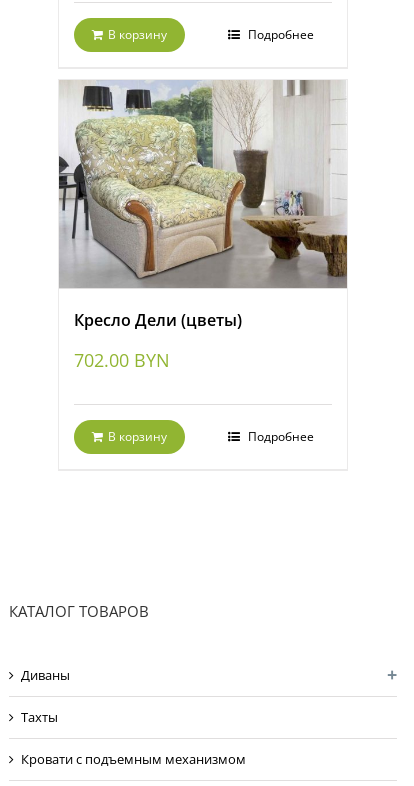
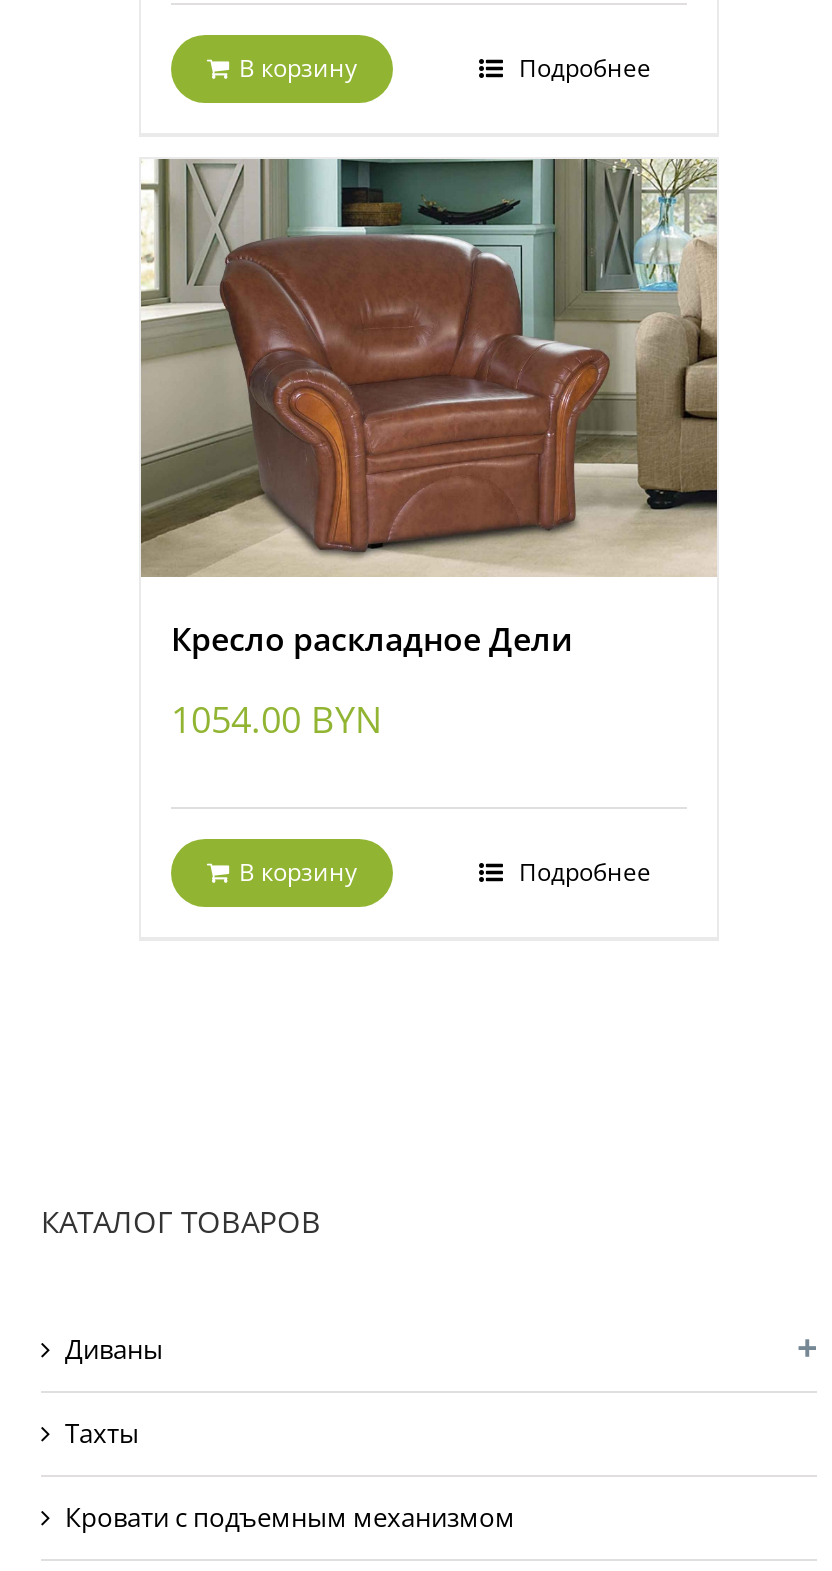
- [image]
- Кресло Дели (цветы)
+ [image]
+ Кресло раскладное Дели

- 702.00 BYN
+ 1054.00 BYN
